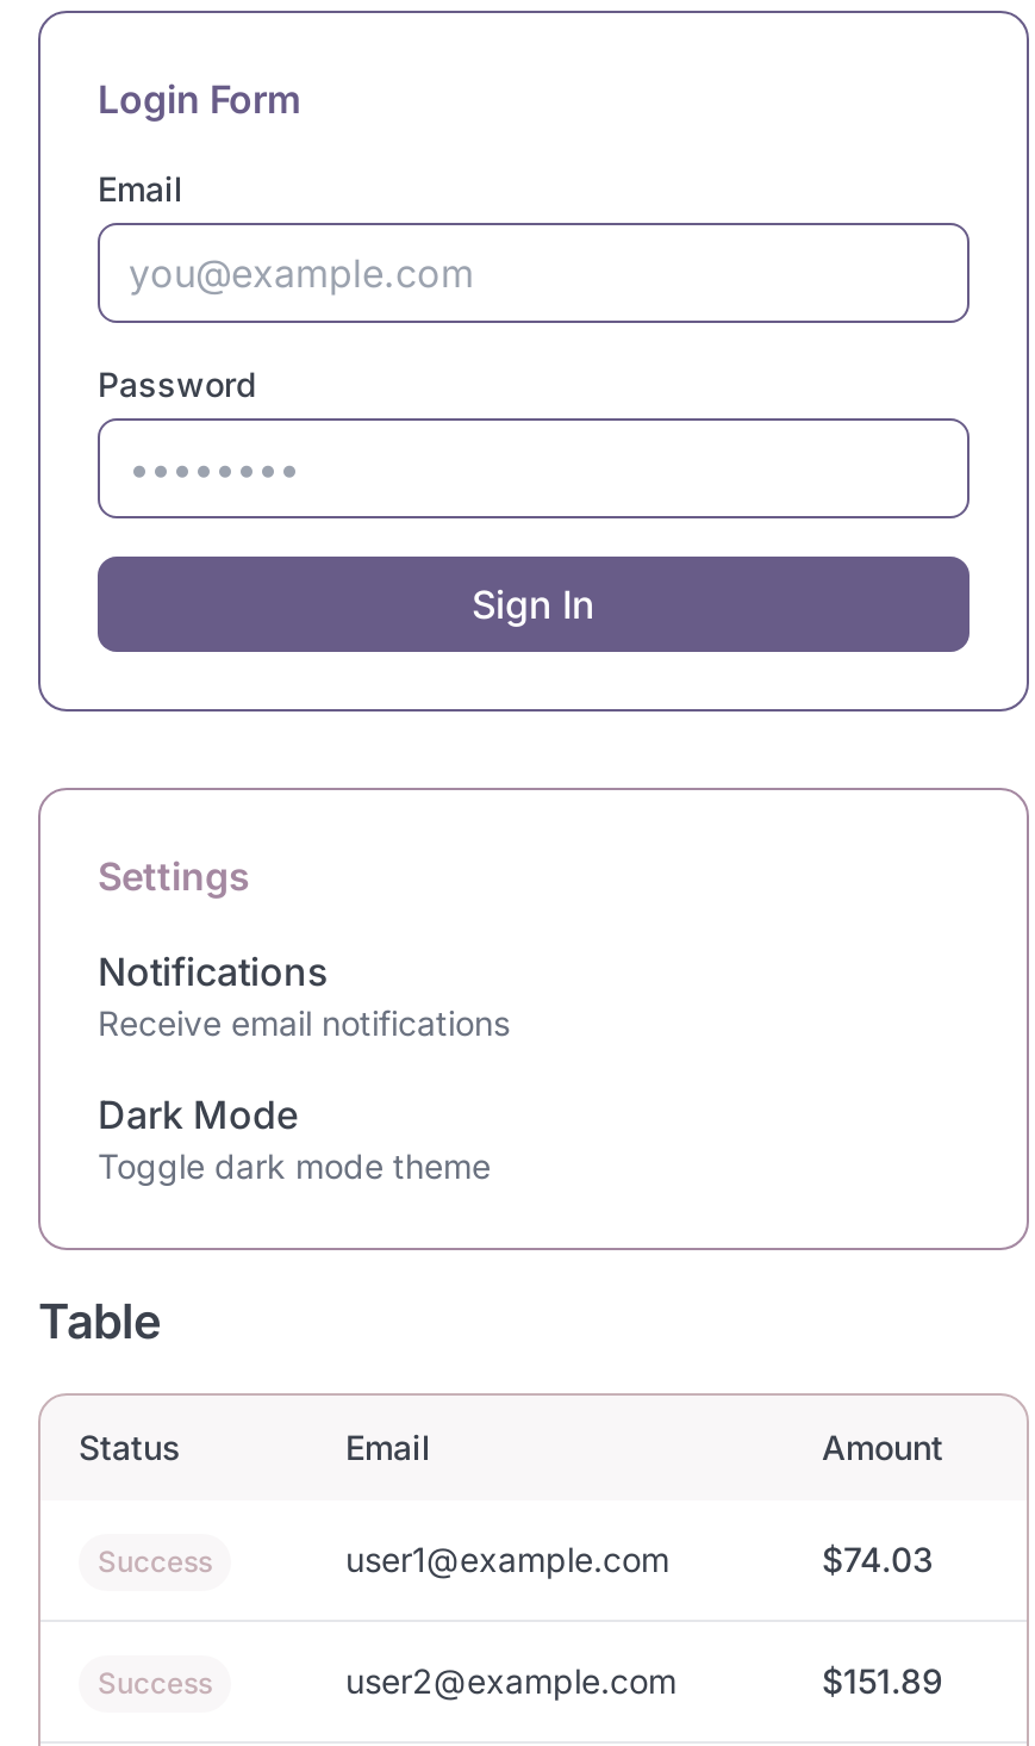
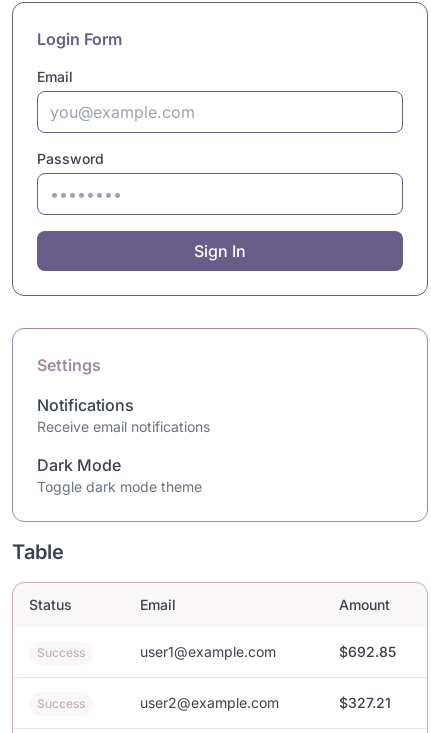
- $74.03
+ $692.85

- $151.89
+ $327.21
